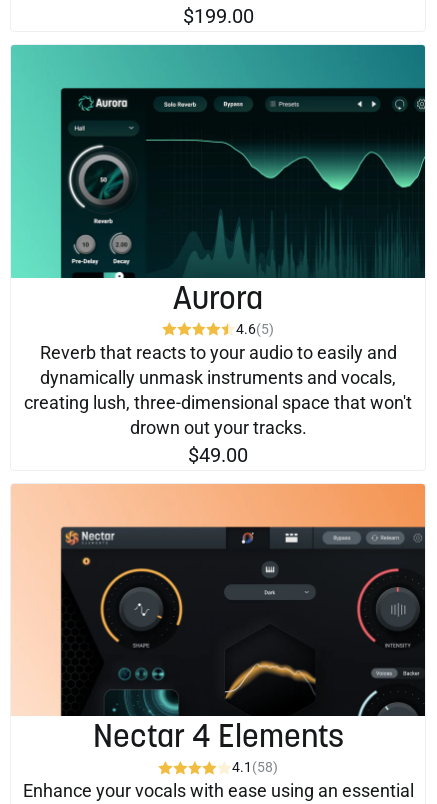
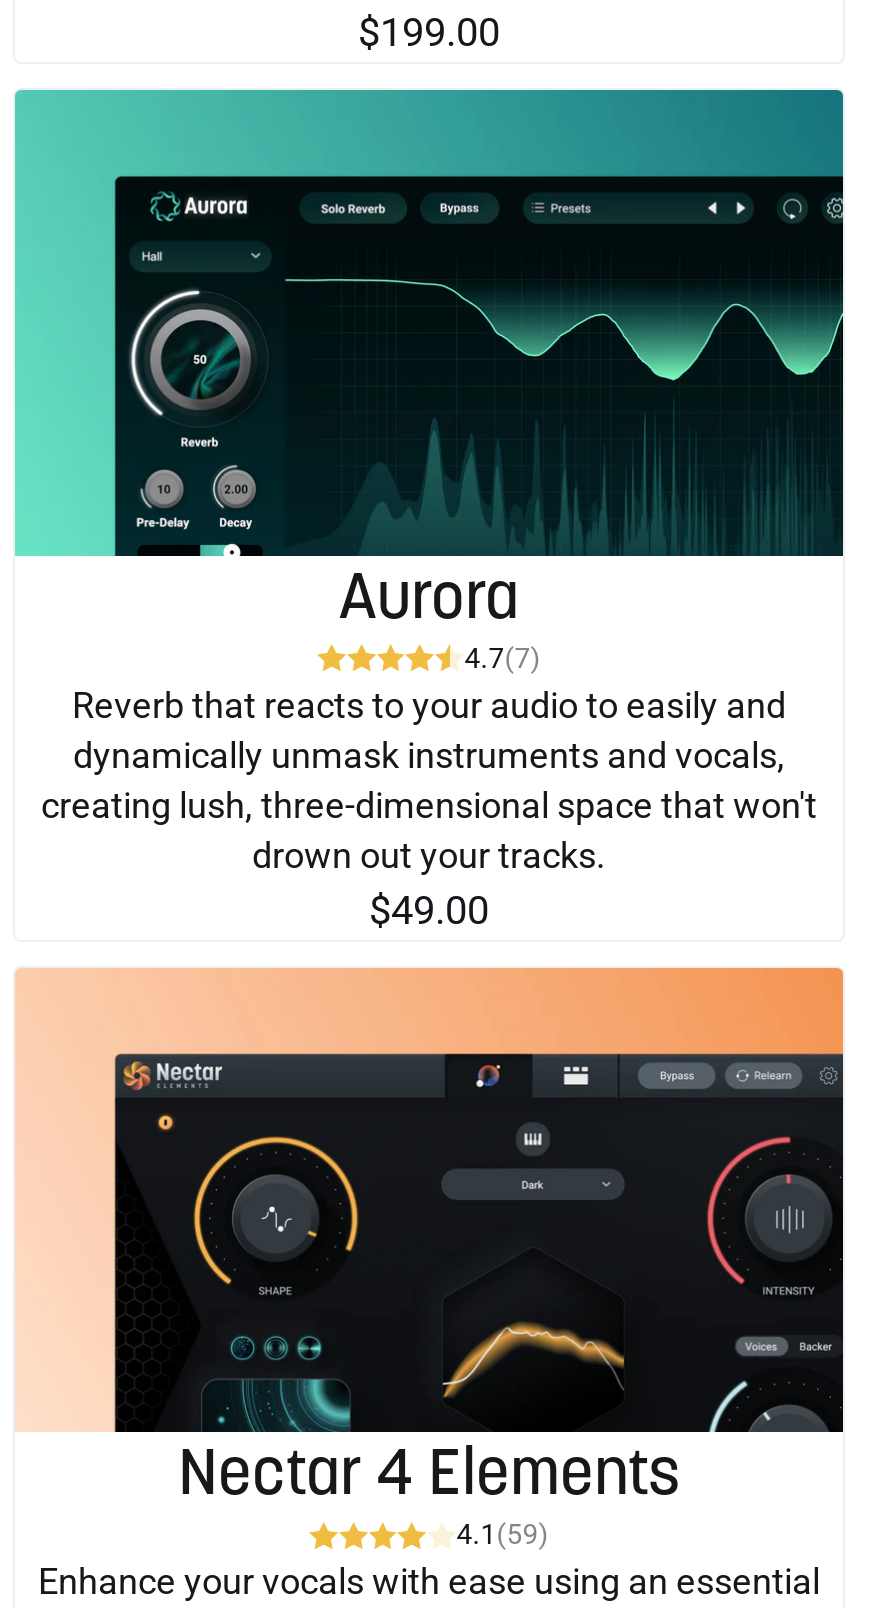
- 4.6(5)
+ 4.7(7)

- 4.1 (58)
+ 4.1 (59)
